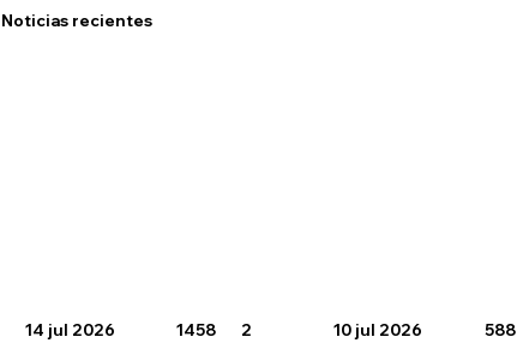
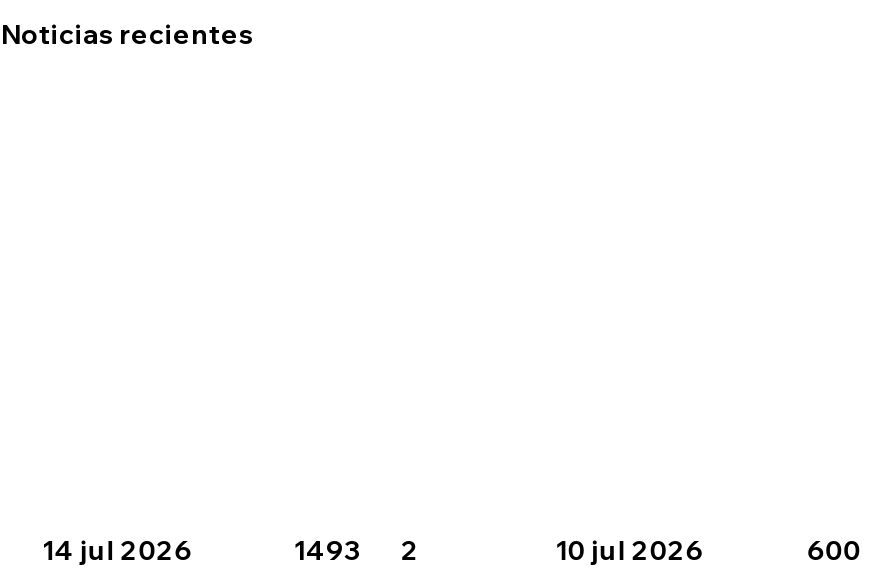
- 1458 2
+ 1493 2

- 588
+ 600
